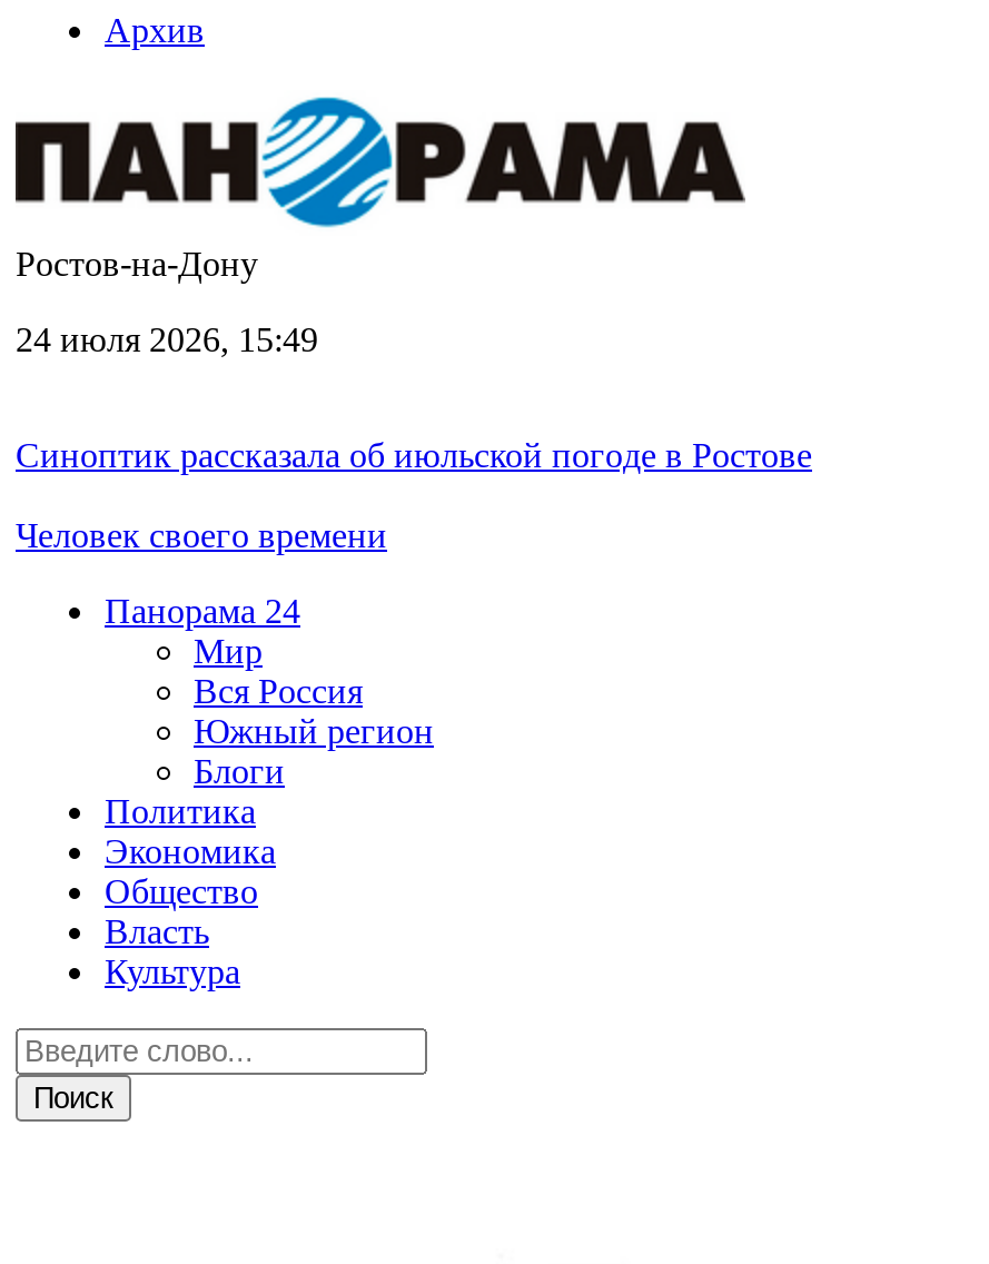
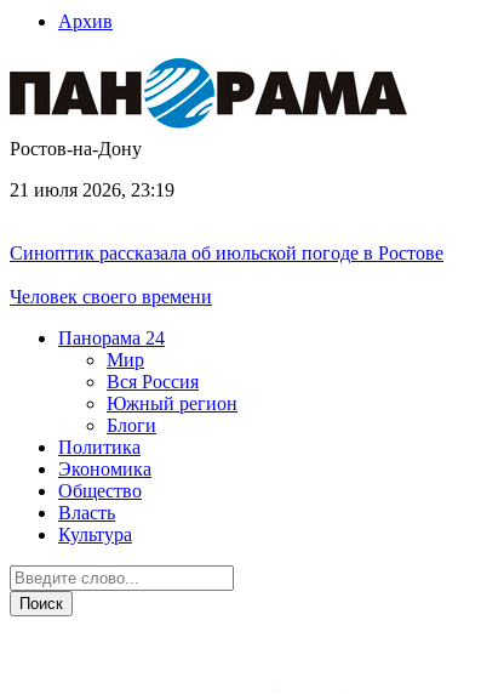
- 24 июля 2026, 15:49
+ 21 июля 2026, 23:19
